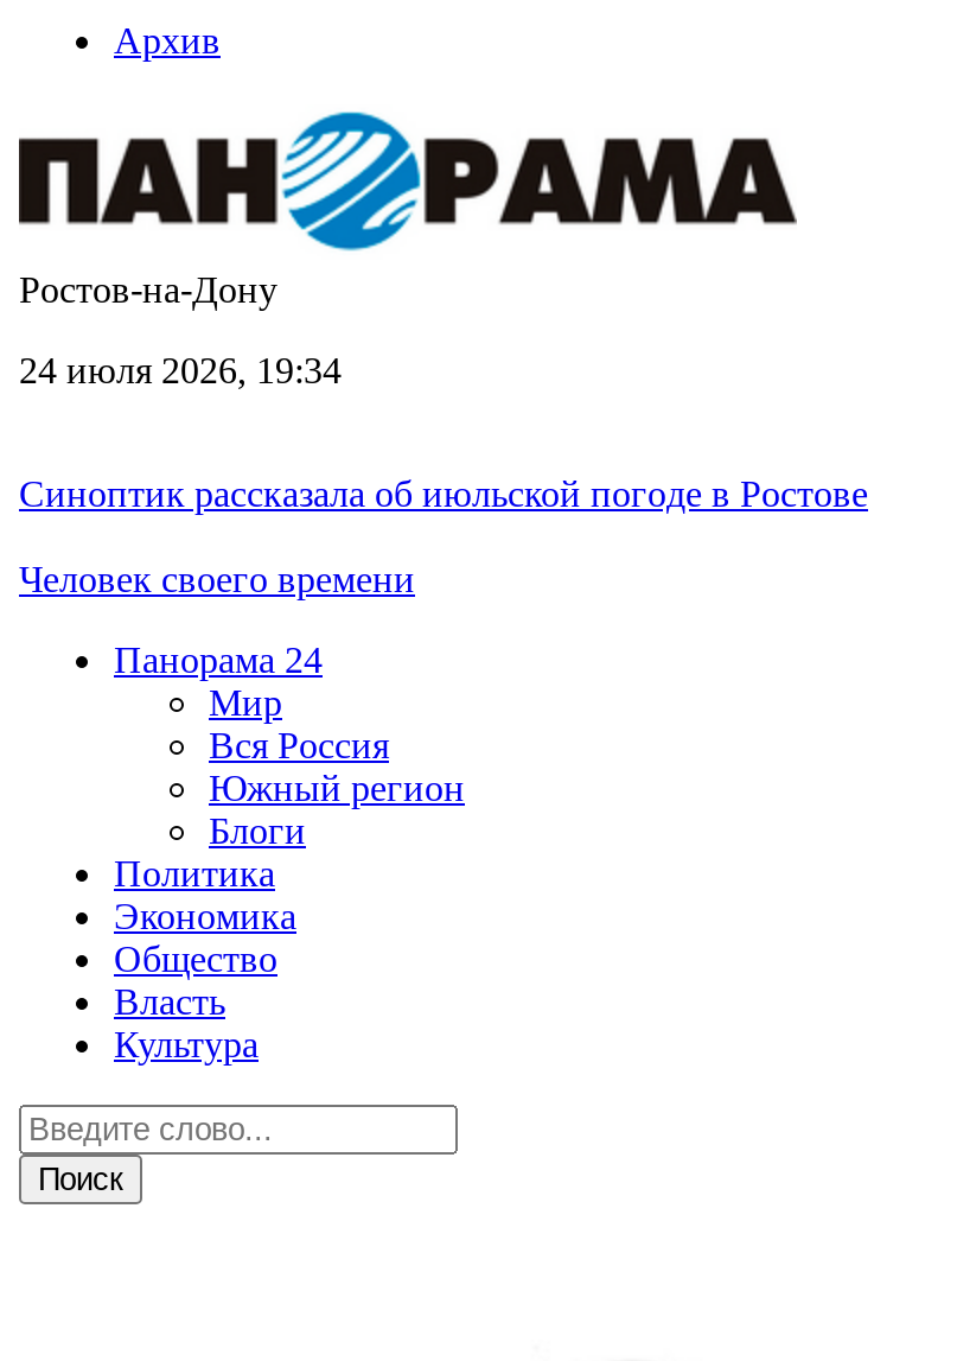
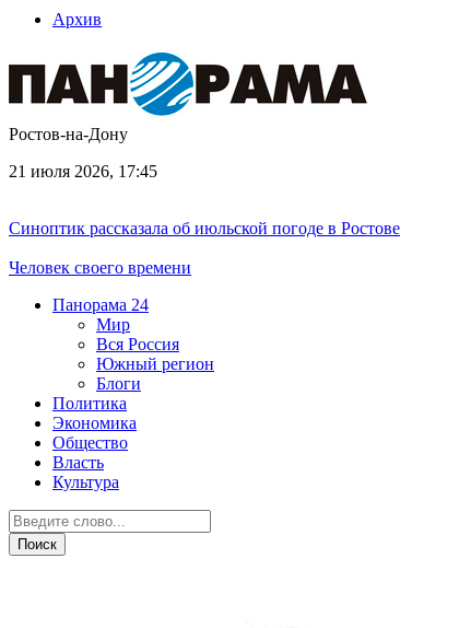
- 24 июля 2026, 19:34
+ 21 июля 2026, 17:45
